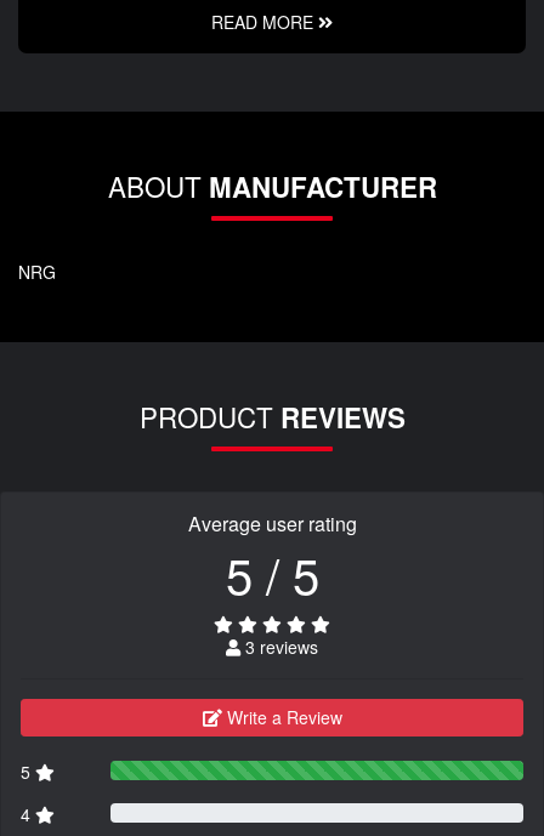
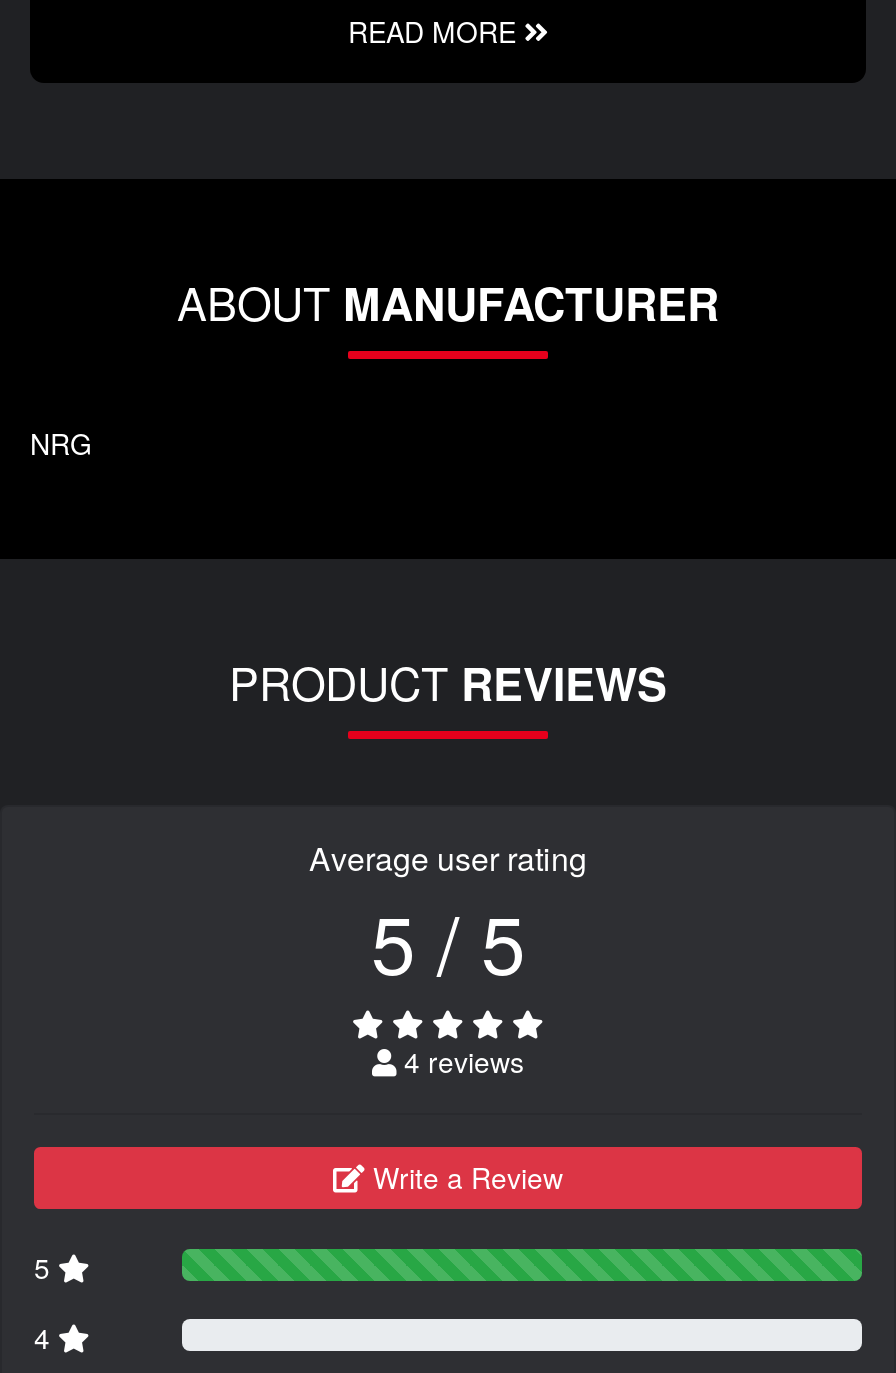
- 3 reviews
+ 4 reviews
